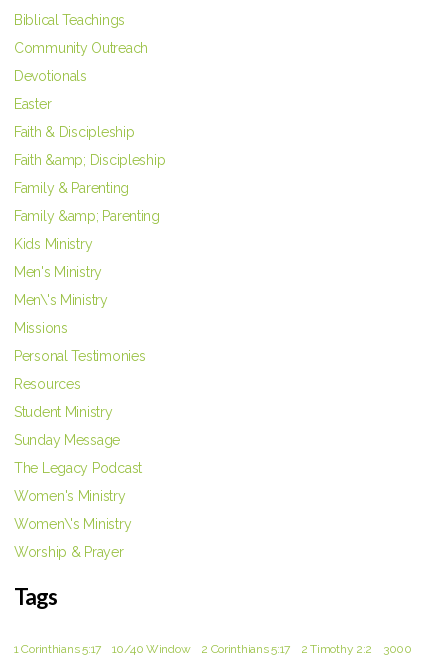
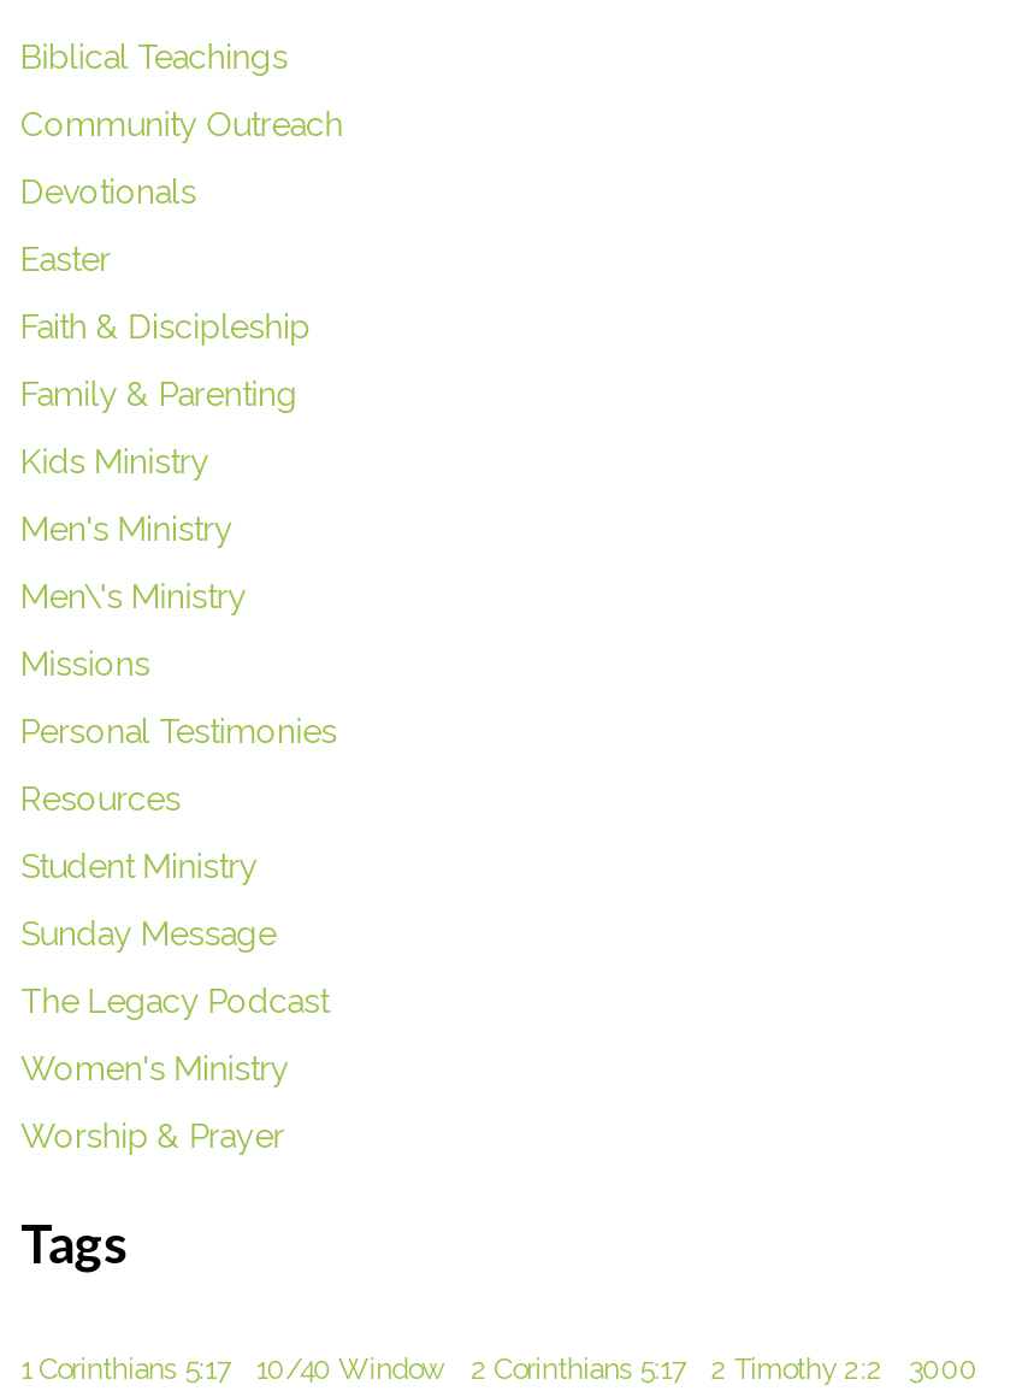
- Faith &amp; Discipleship

- Family &amp; Parenting

- Women\'s Ministry
